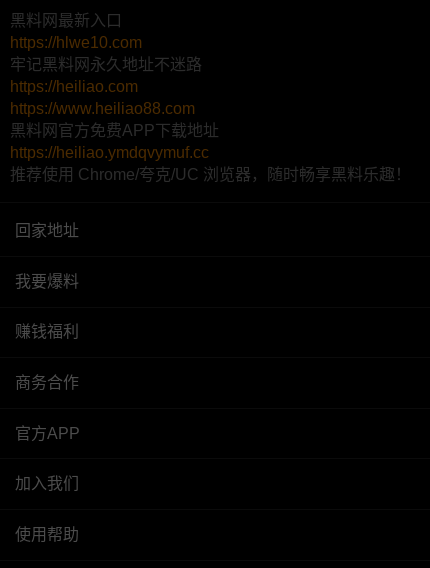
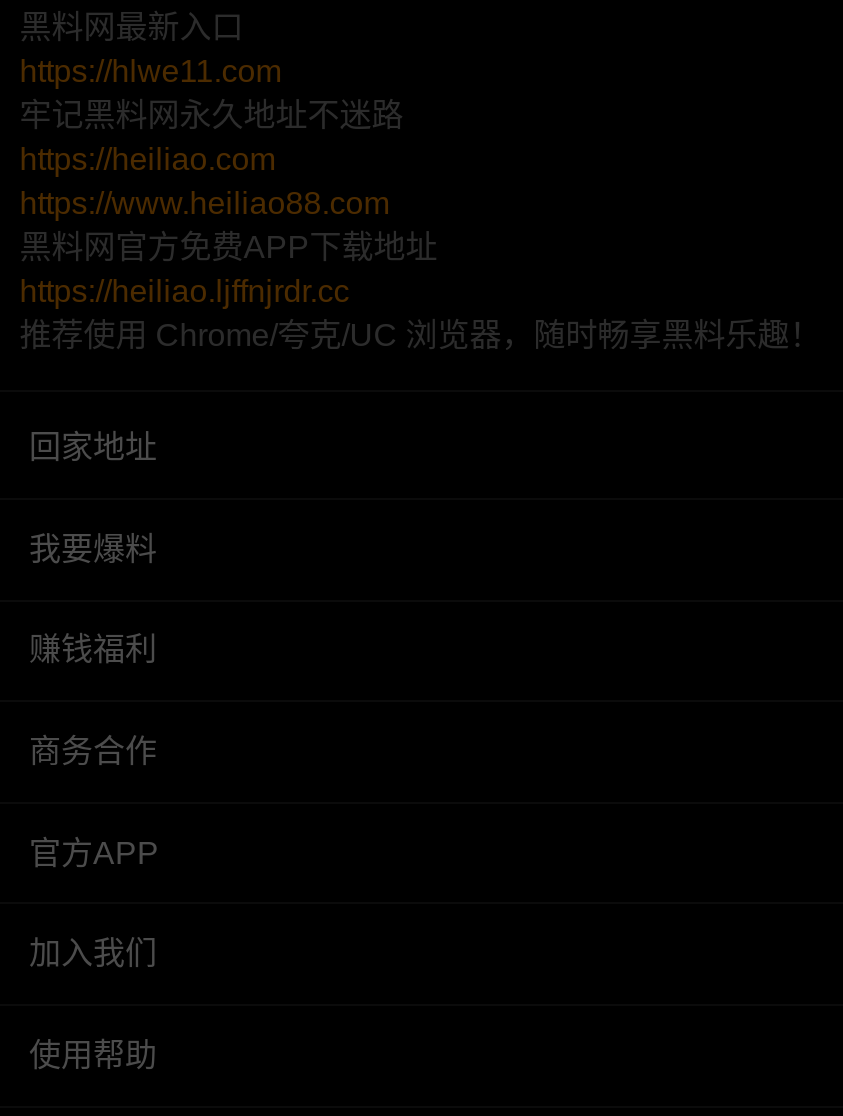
- https://hlwe10.com
+ https://hlwe11.com

- https://heiliao.ymdqvymuf.cc
+ https://heiliao.ljffnjrdr.cc
